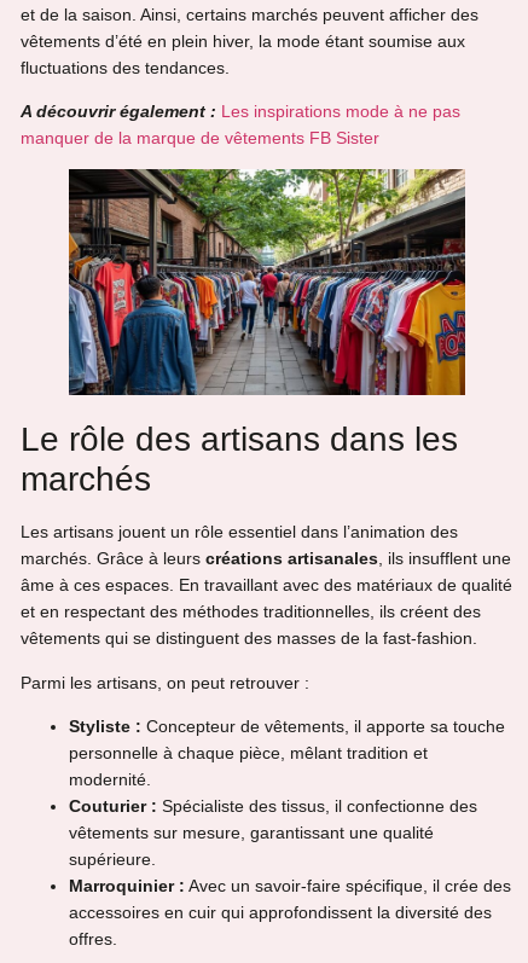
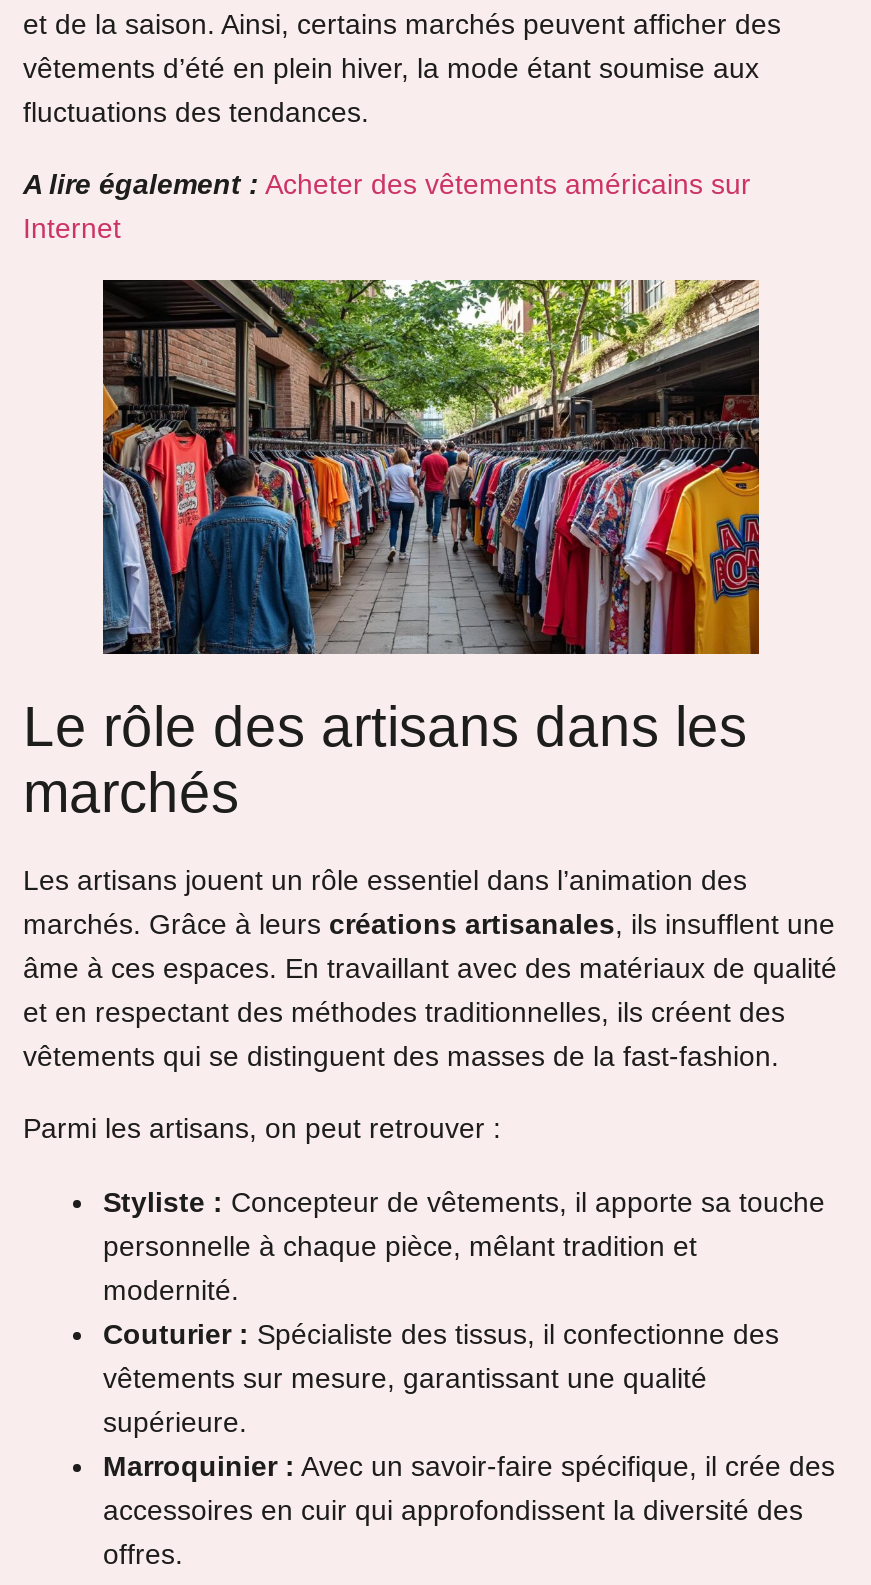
- A découvrir également : Les inspirations mode à ne pas
- manquer de la marque de vêtements FB Sister
+ A lire également : Acheter des vêtements américains sur
+ Internet
